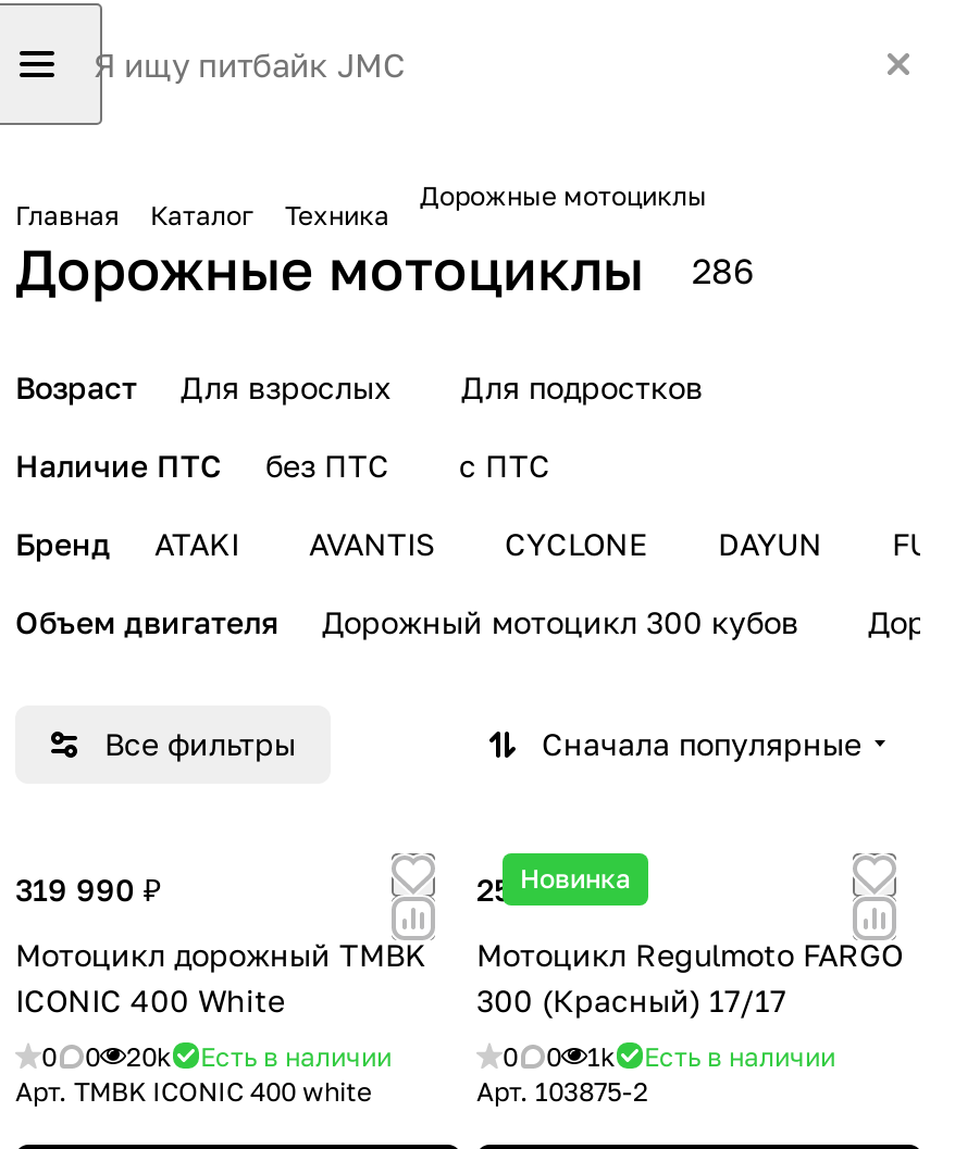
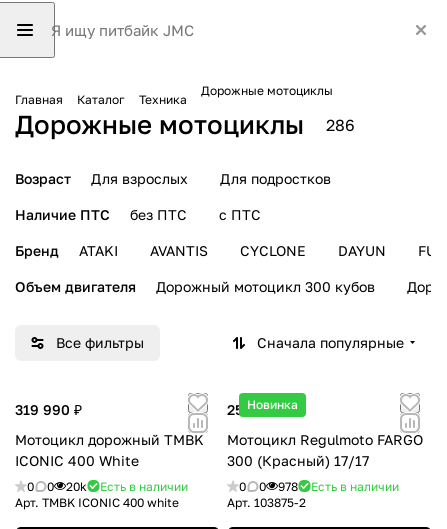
- 0 0 1k Есть в наличии
+ 0 0 978 Есть в наличии
